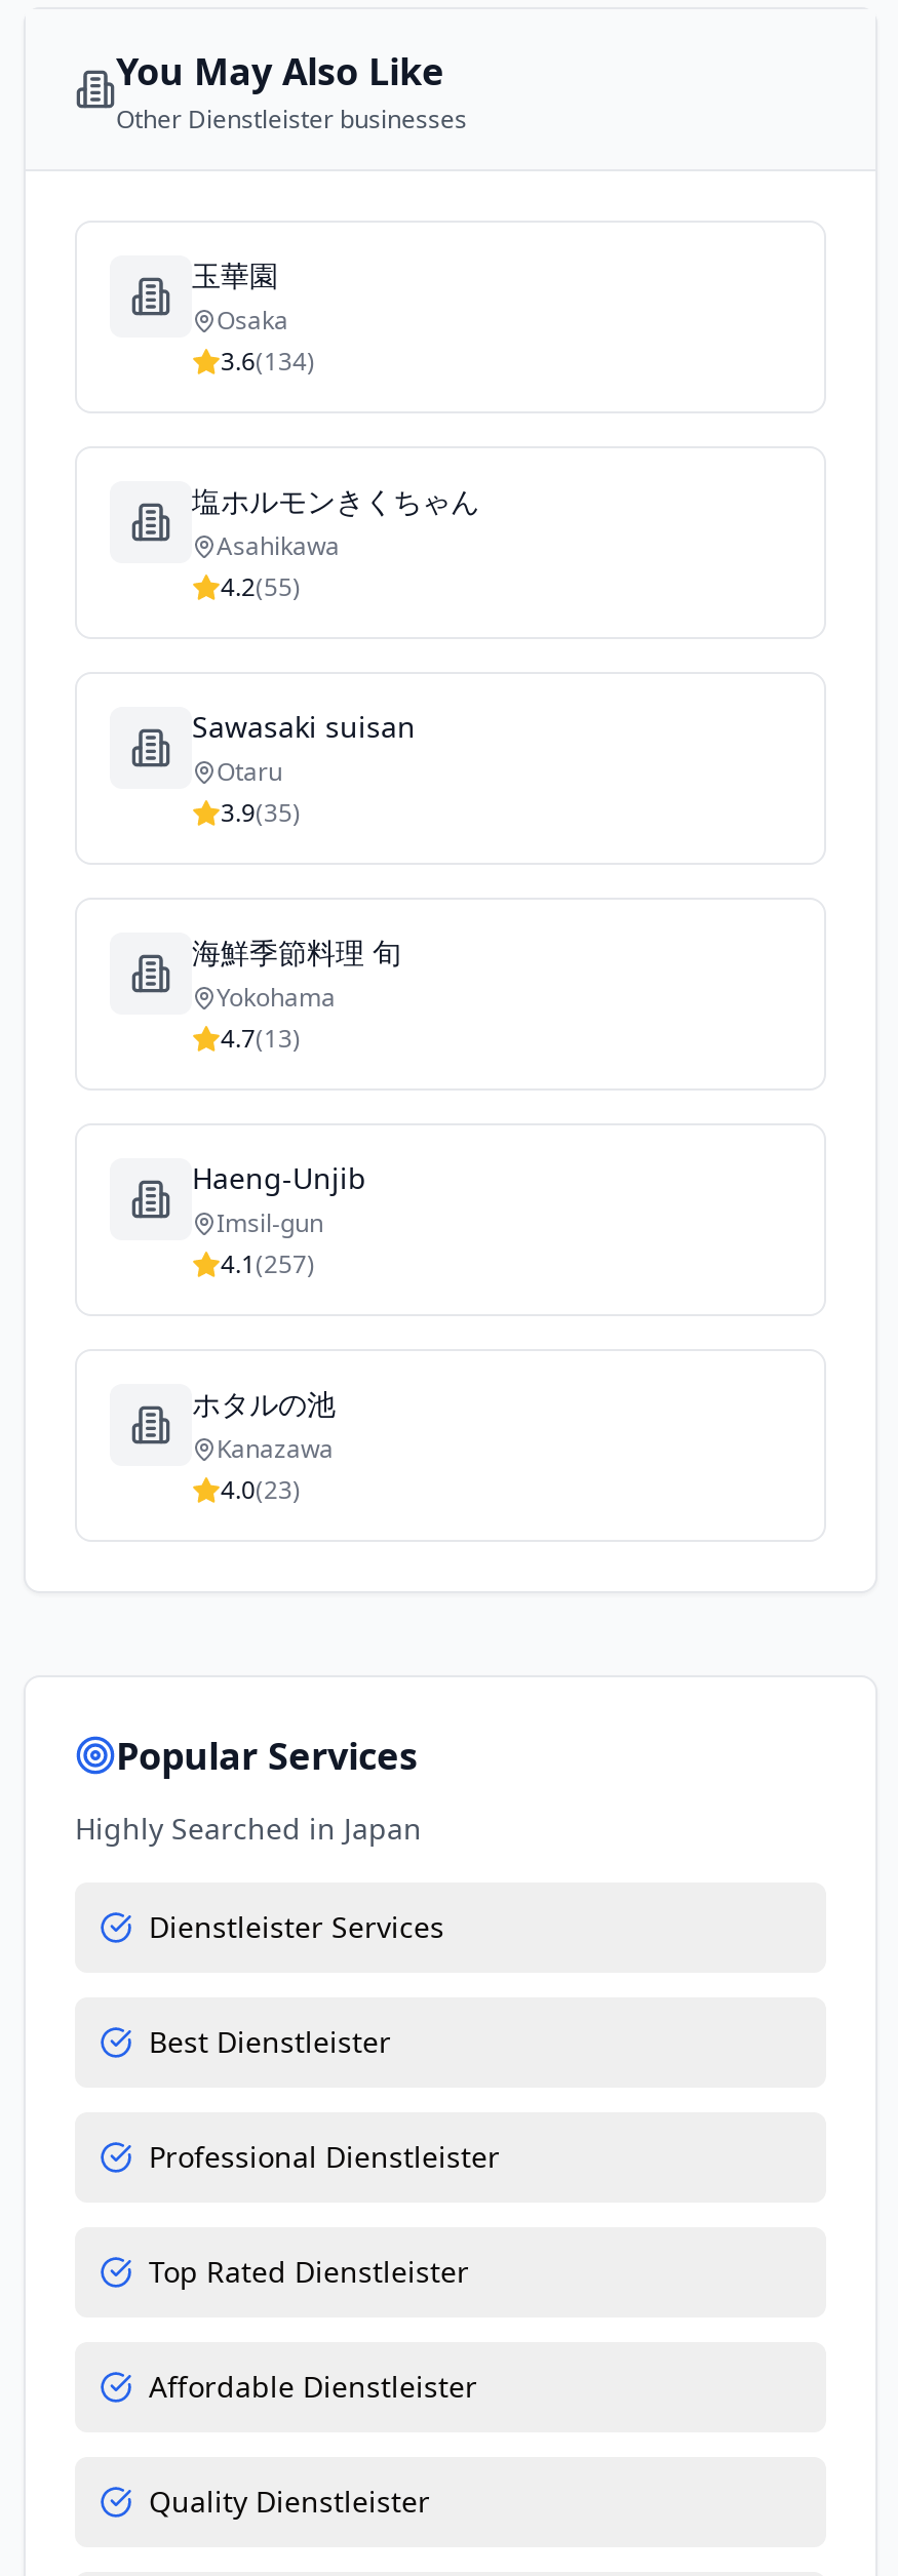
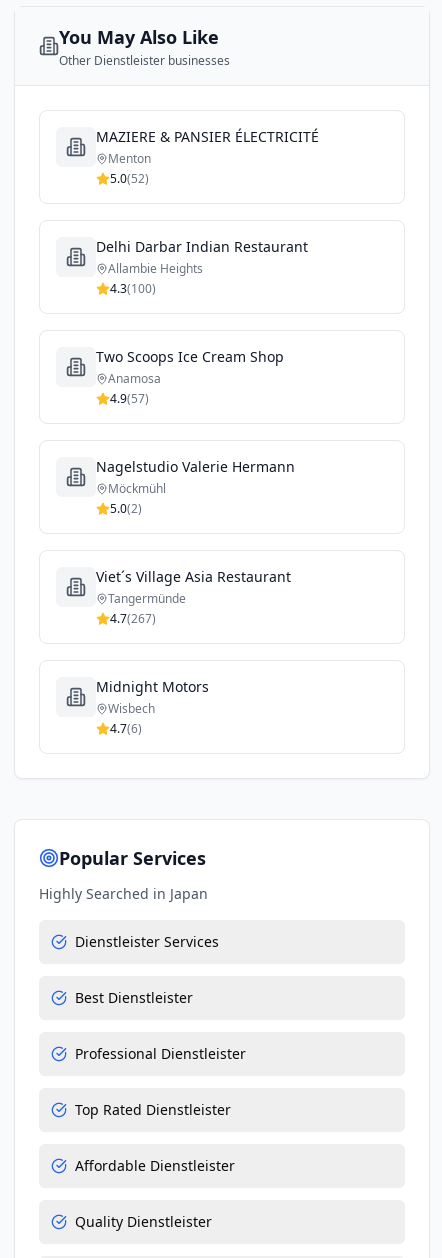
- 玉華園
- Osaka
- 3.6(134)
+ MAZIERE & PANSIER ÉLECTRICITÉ
+ Menton
+ 5.0(52)

- 塩ホルモンきくちゃん
- Asahikawa
- 4.2(55)
+ Delhi Darbar Indian Restaurant
+ Allambie Heights
+ 4.3(100)

- Sawasaki suisan
- Otaru
- 3.9(35)
+ Two Scoops Ice Cream Shop
+ Anamosa
+ 4.9(57)

- 海鮮季節料理 旬
- Yokohama
- 4.7(13)
+ Nagelstudio Valerie Hermann
+ Möckmühl
+ 5.0(2)

- Haeng-Unjib
- Imsil-gun
- 4.1 (257)
+ Viet´s Village Asia Restaurant
+ Tangermünde
+ 4.7 (267)

- ホタルの池
- Kanazawa
- 4.0(23)
+ Midnight Motors
+ Wisbech
+ 4.7(6)
